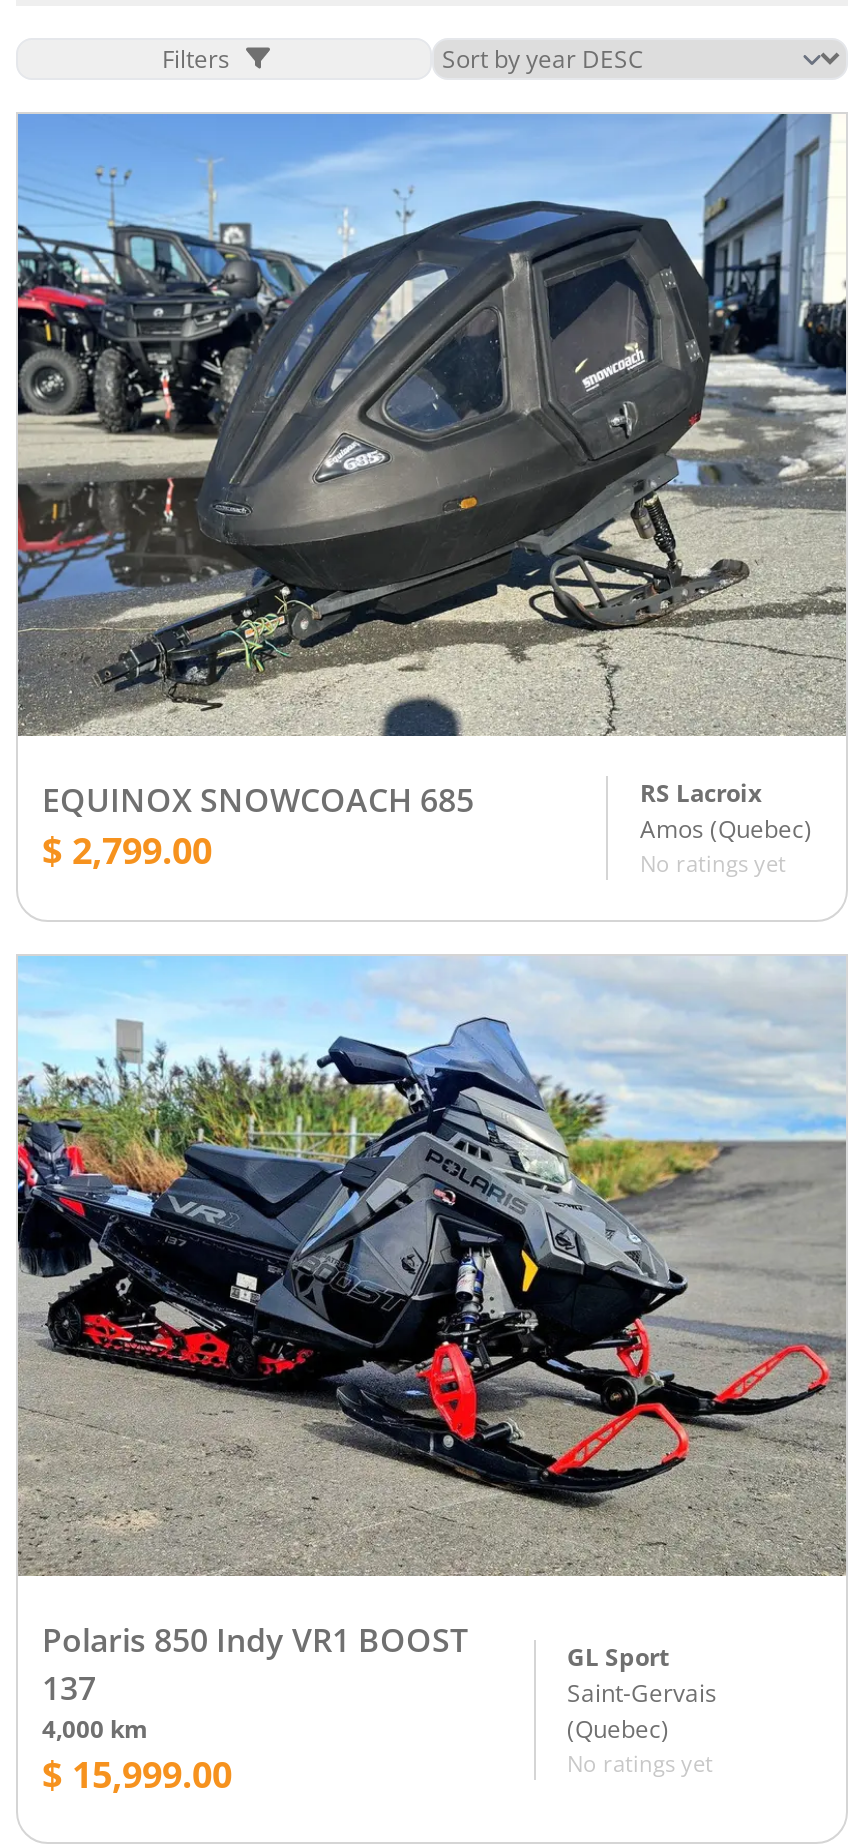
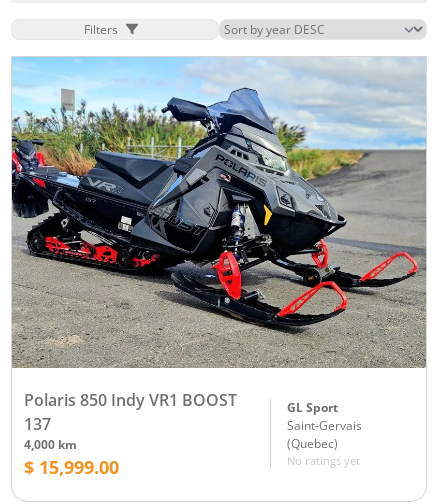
- [image]
- RS Lacroix
- Amos (Quebec)
- No ratings yet

- EQUINOX SNOWCOACH 685
- $ 2,799.00
